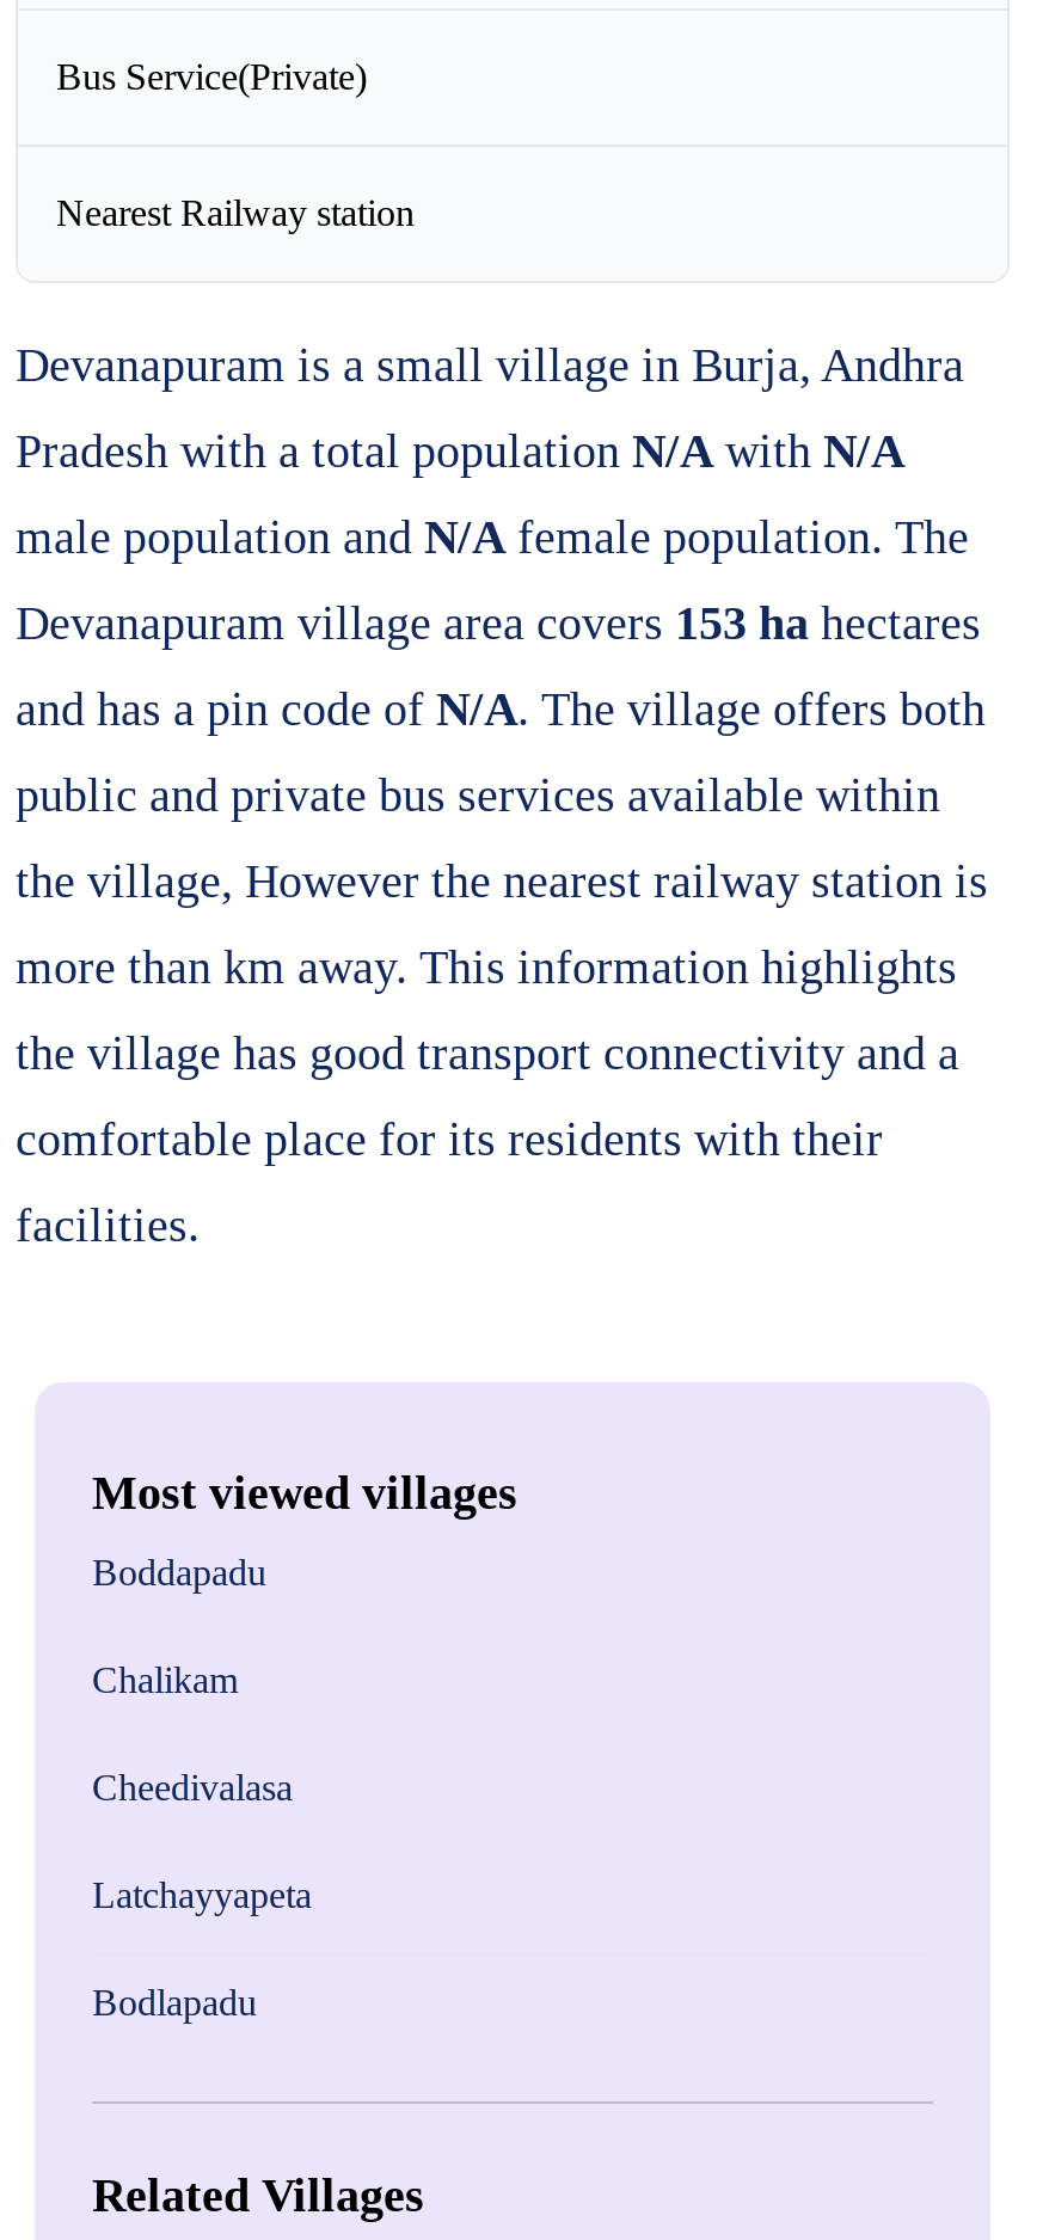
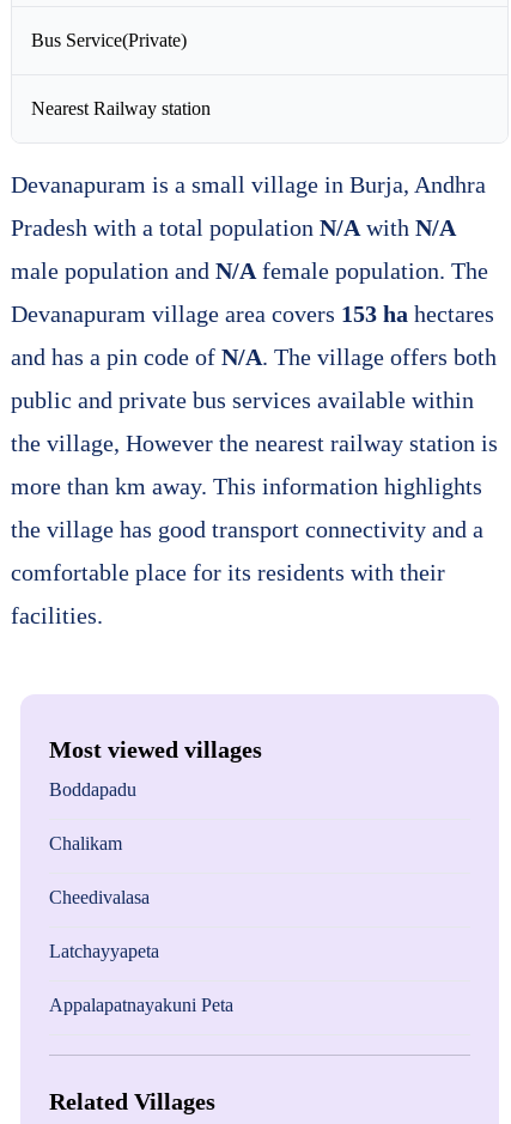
- Bodlapadu
+ Appalapatnayakuni Peta
